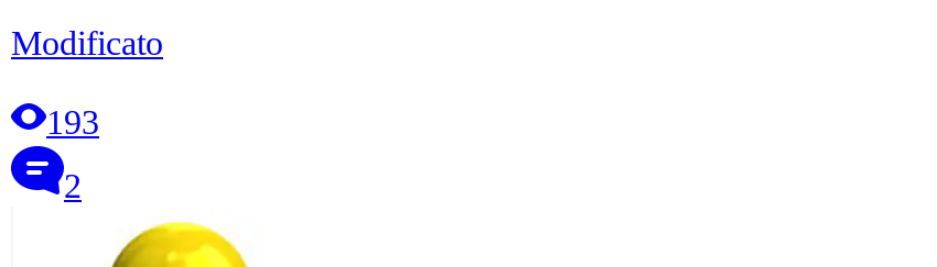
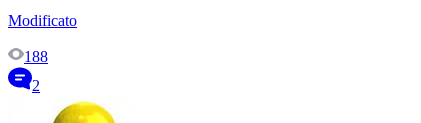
- 193
+ 188
